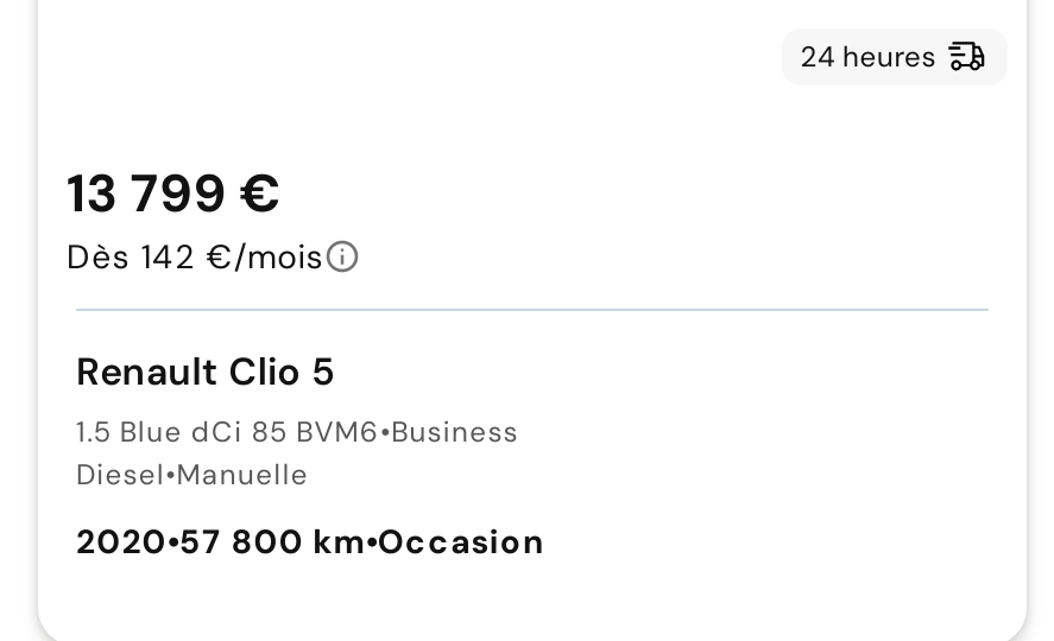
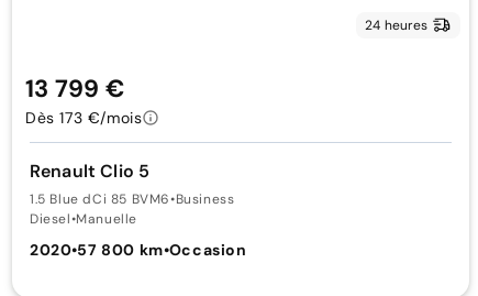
- Dès 142 €/mois
+ Dès 173 €/mois
